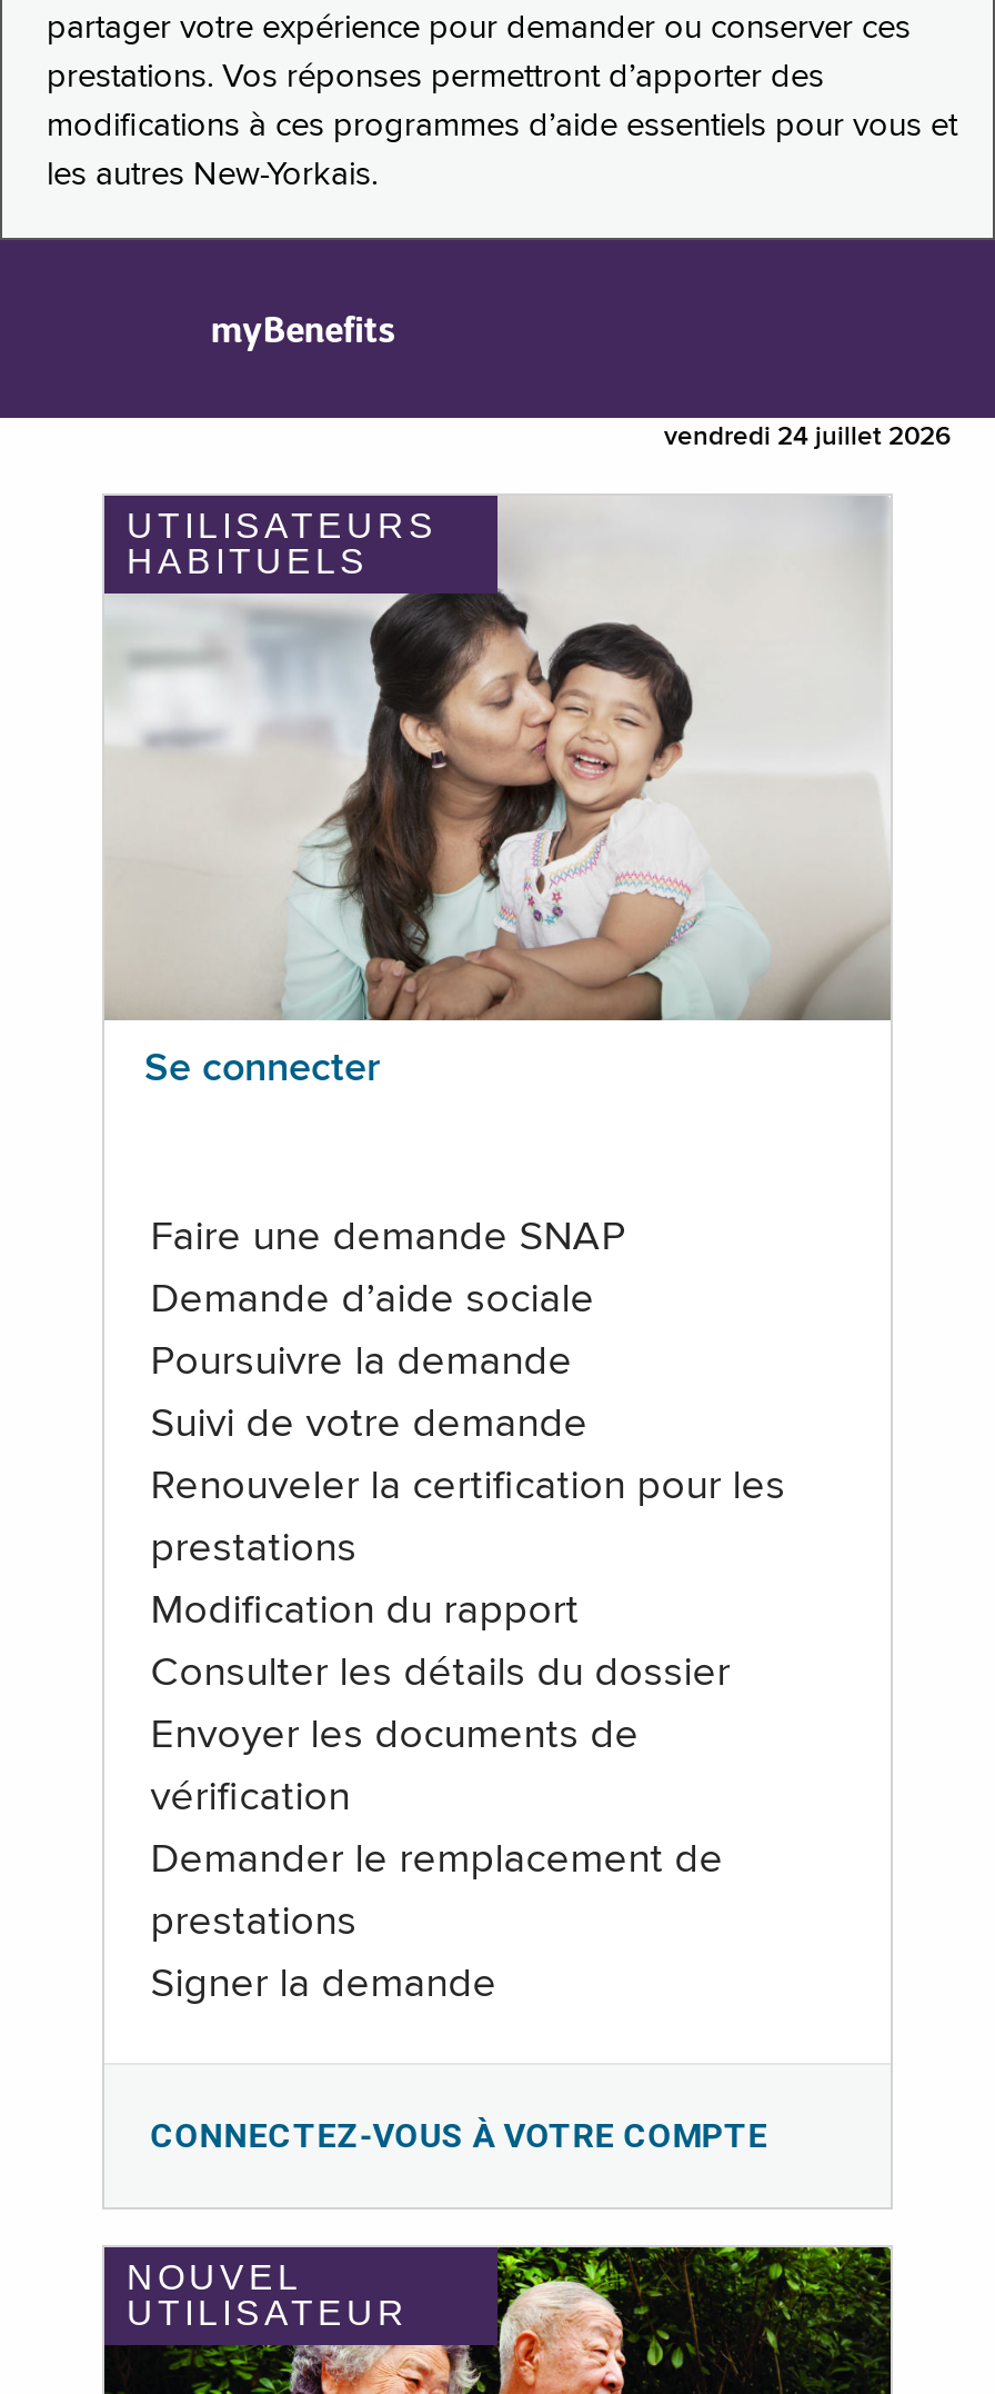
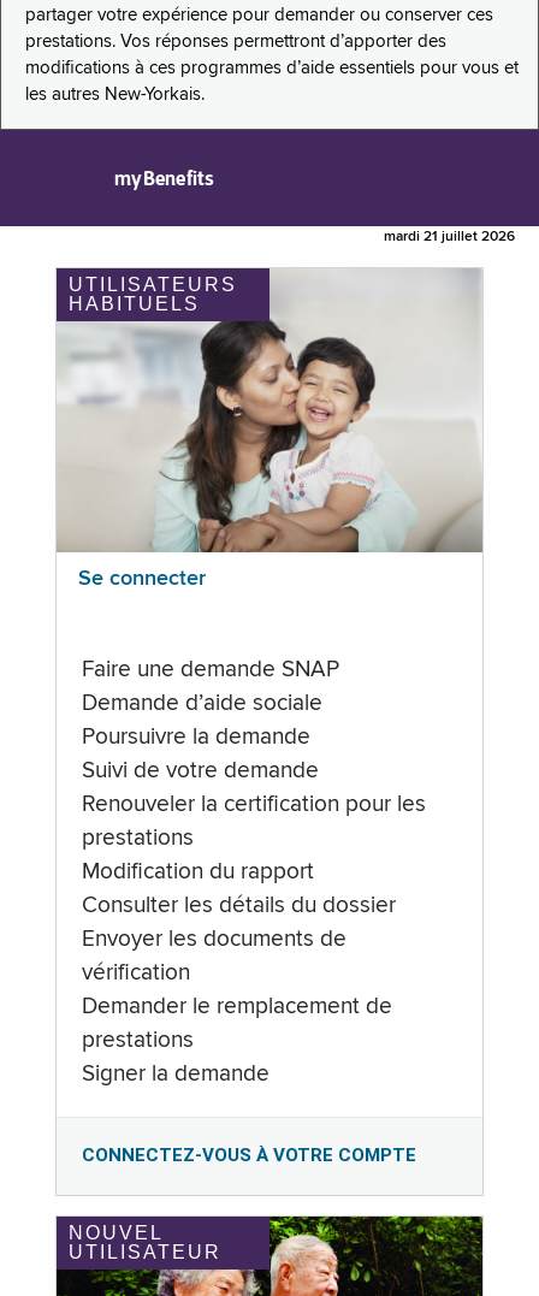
- vendredi 24 juillet 2026
+ mardi 21 juillet 2026
